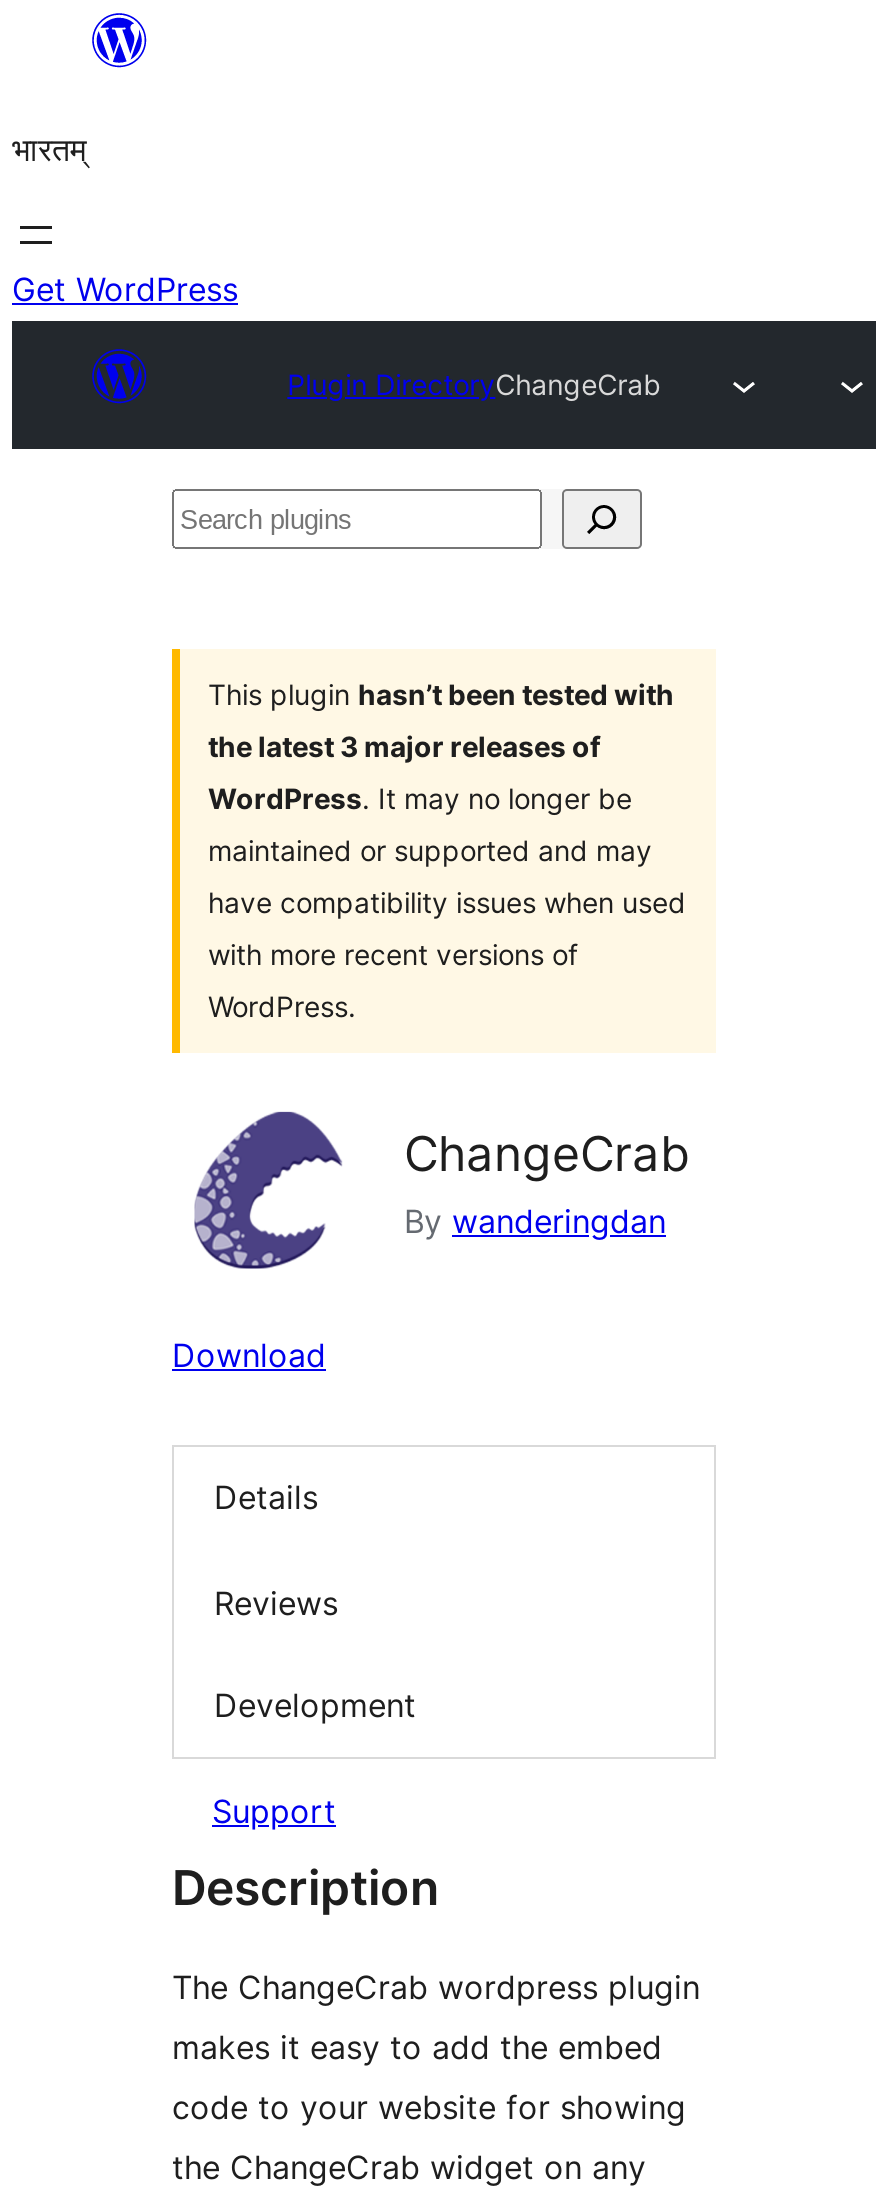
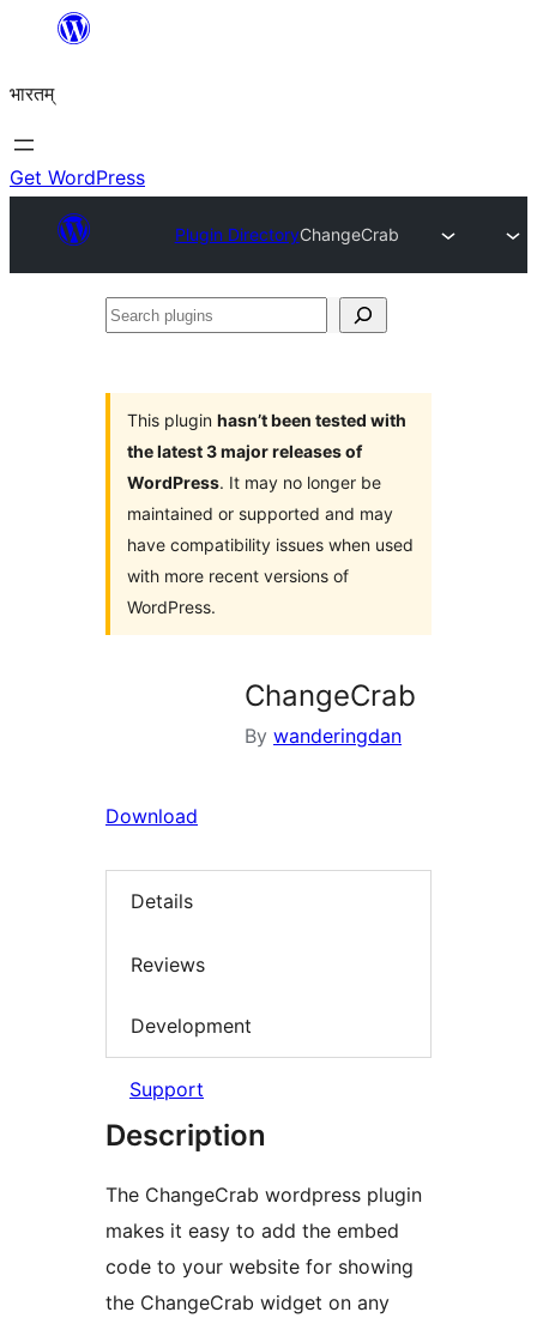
- [image]
